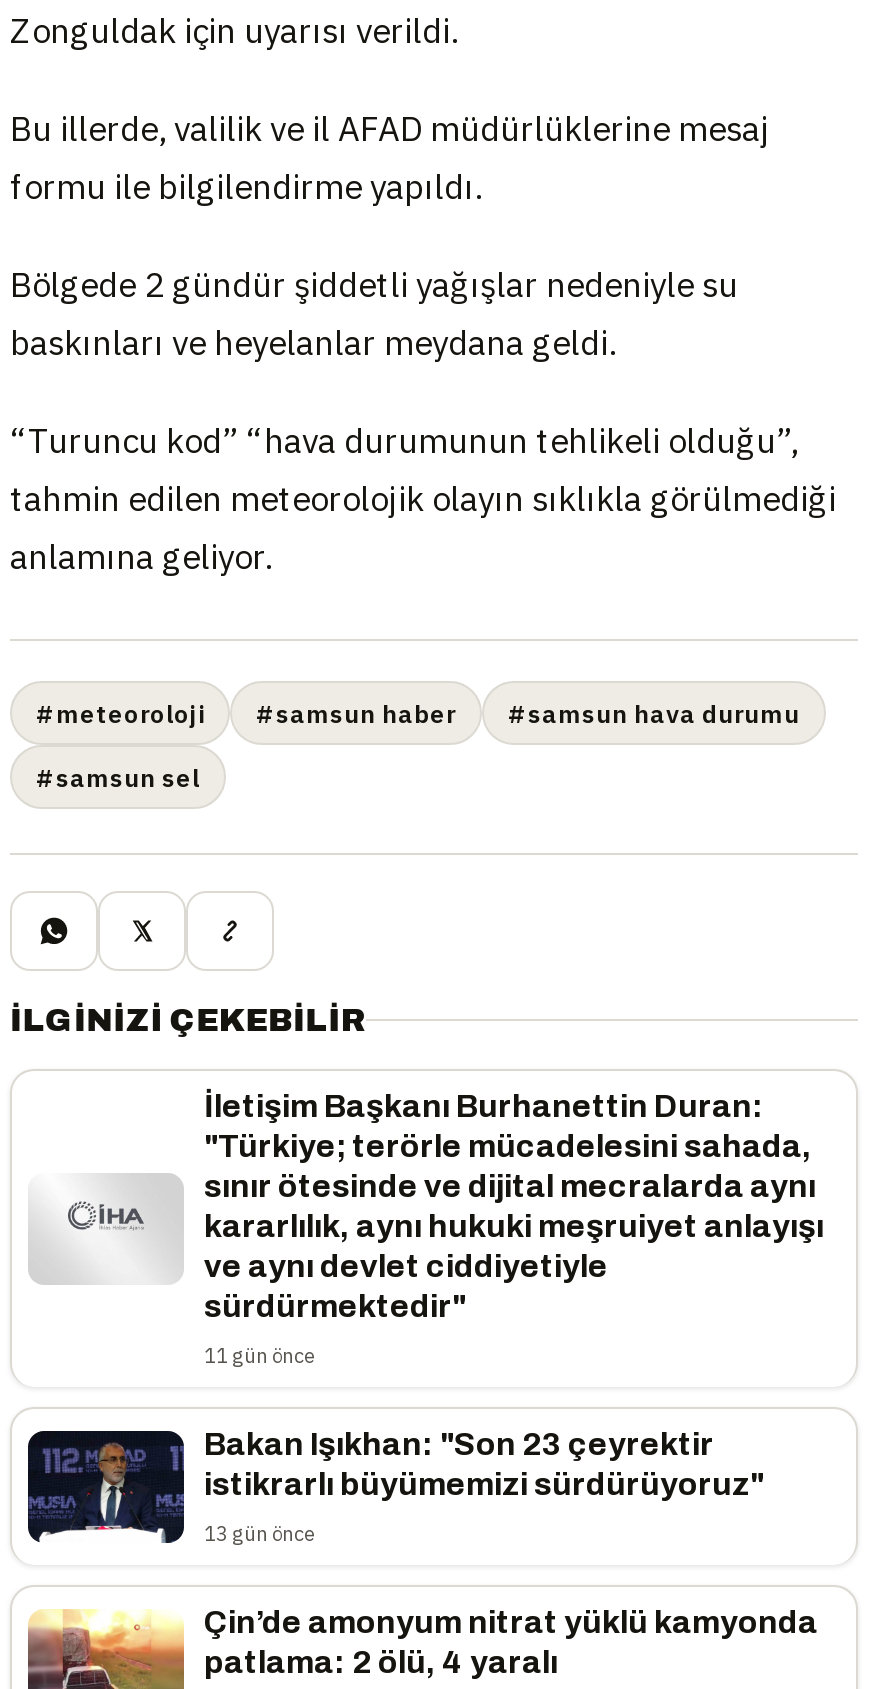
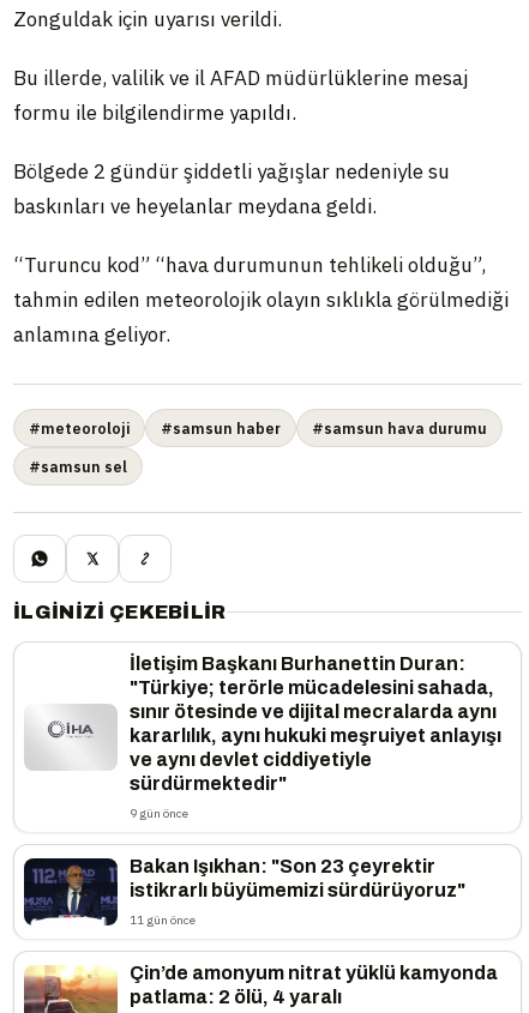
- 11 gün önce
+ 9 gün önce

- 13 gün önce
+ 11 gün önce
